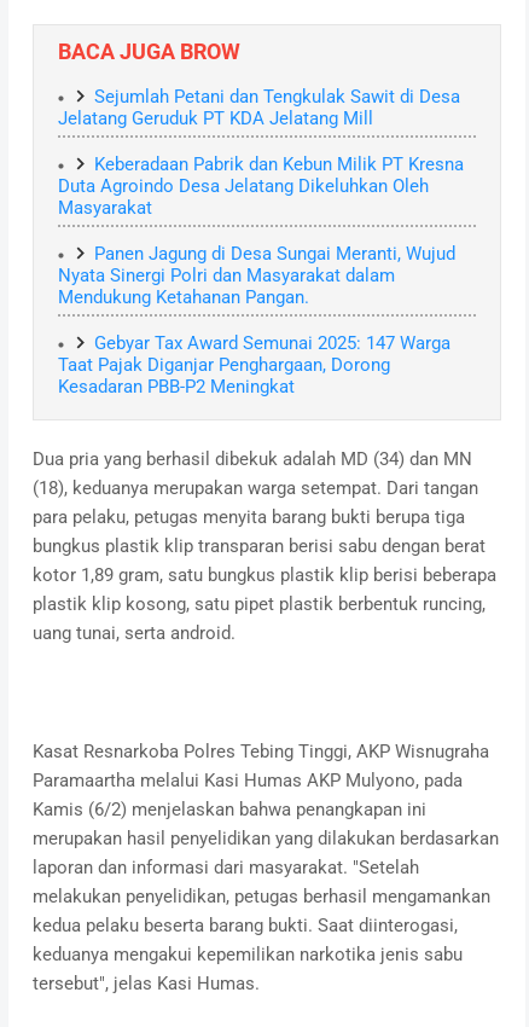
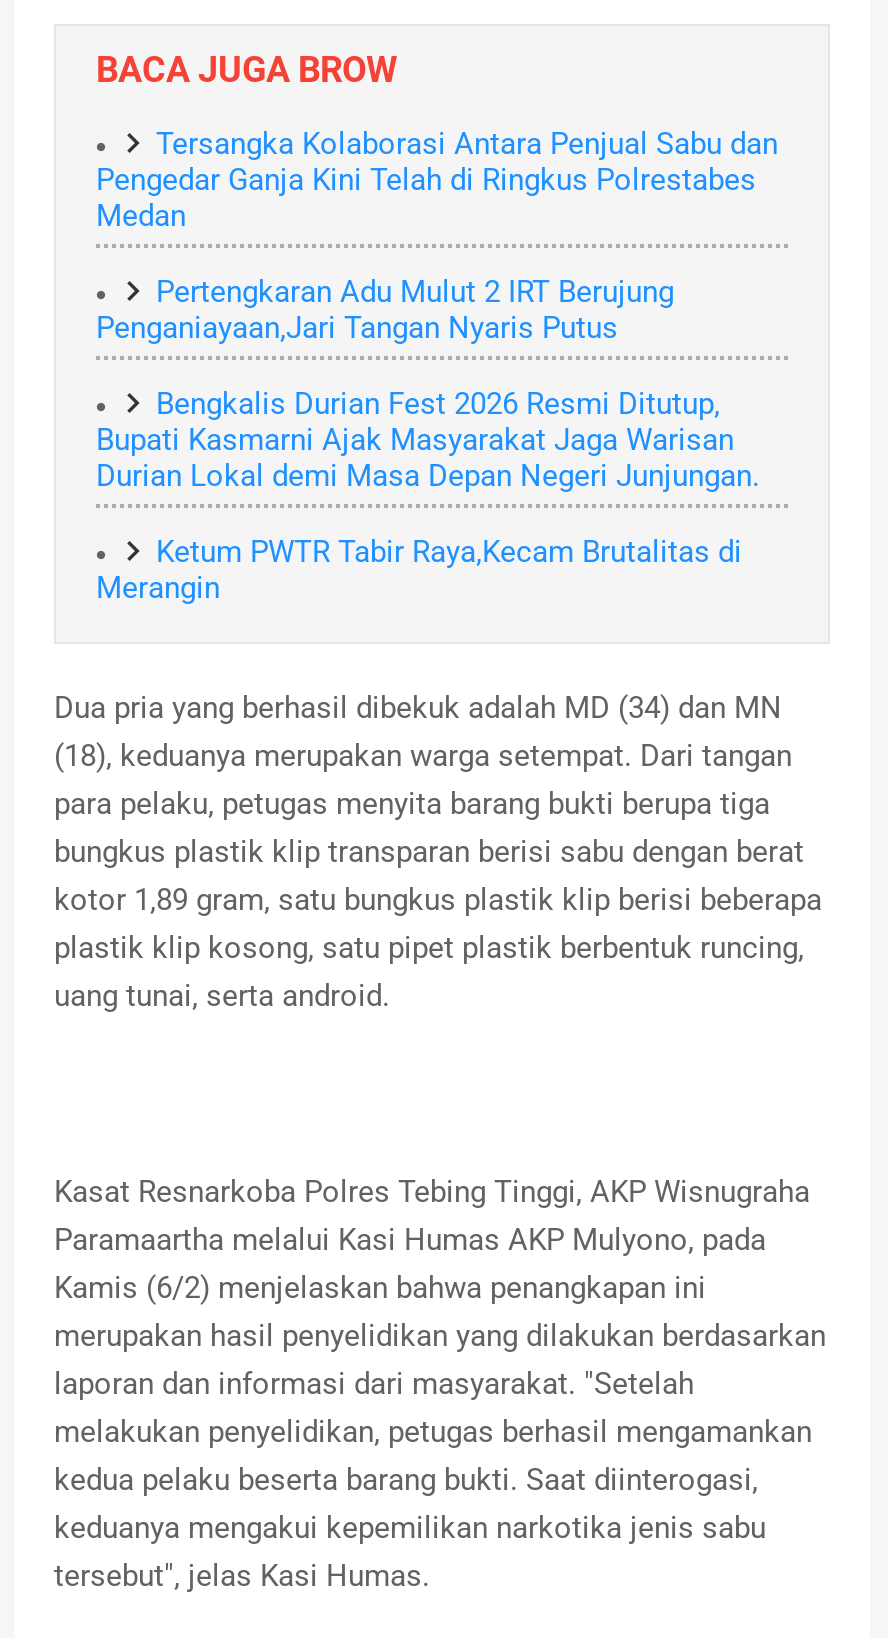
- Sejumlah Petani dan Tengkulak Sawit di Desa
- Jelatang Geruduk PT KDA Jelatang Mill
+ Tersangka Kolaborasi Antara Penjual Sabu dan
+ Pengedar Ganja Kini Telah di Ringkus Polrestabes
+ Medan

- Keberadaan Pabrik dan Kebun Milik PT Kresna
- Duta Agroindo Desa Jelatang Dikeluhkan Oleh
- Masyarakat
+ Pertengkaran Adu Mulut 2 IRT Berujung
+ Penganiayaan,Jari Tangan Nyaris Putus

- Panen Jagung di Desa Sungai Meranti, Wujud
- Nyata Sinergi Polri dan Masyarakat dalam
- Mendukung Ketahanan Pangan.
+ Bengkalis Durian Fest 2026 Resmi Ditutup,
+ Bupati Kasmarni Ajak Masyarakat Jaga Warisan
+ Durian Lokal demi Masa Depan Negeri Junjungan.

- Gebyar Tax Award Semunai 2025: 147 Warga
- Taat Pajak Diganjar Penghargaan, Dorong
- Kesadaran PBB-P2 Meningkat
+ Ketum PWTR Tabir Raya,Kecam Brutalitas di
+ Merangin
